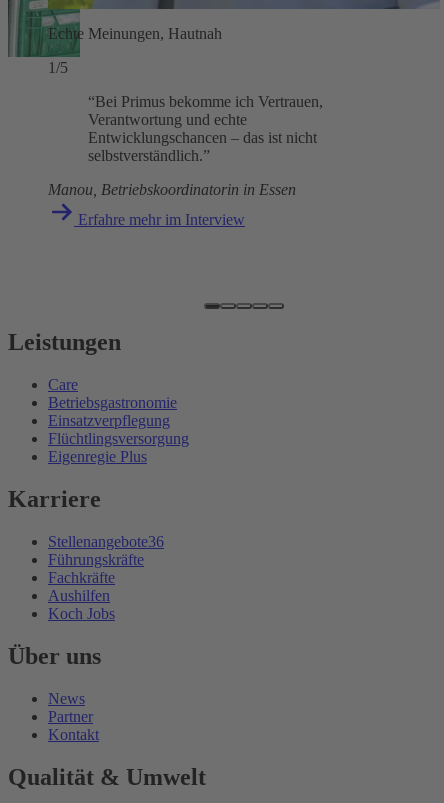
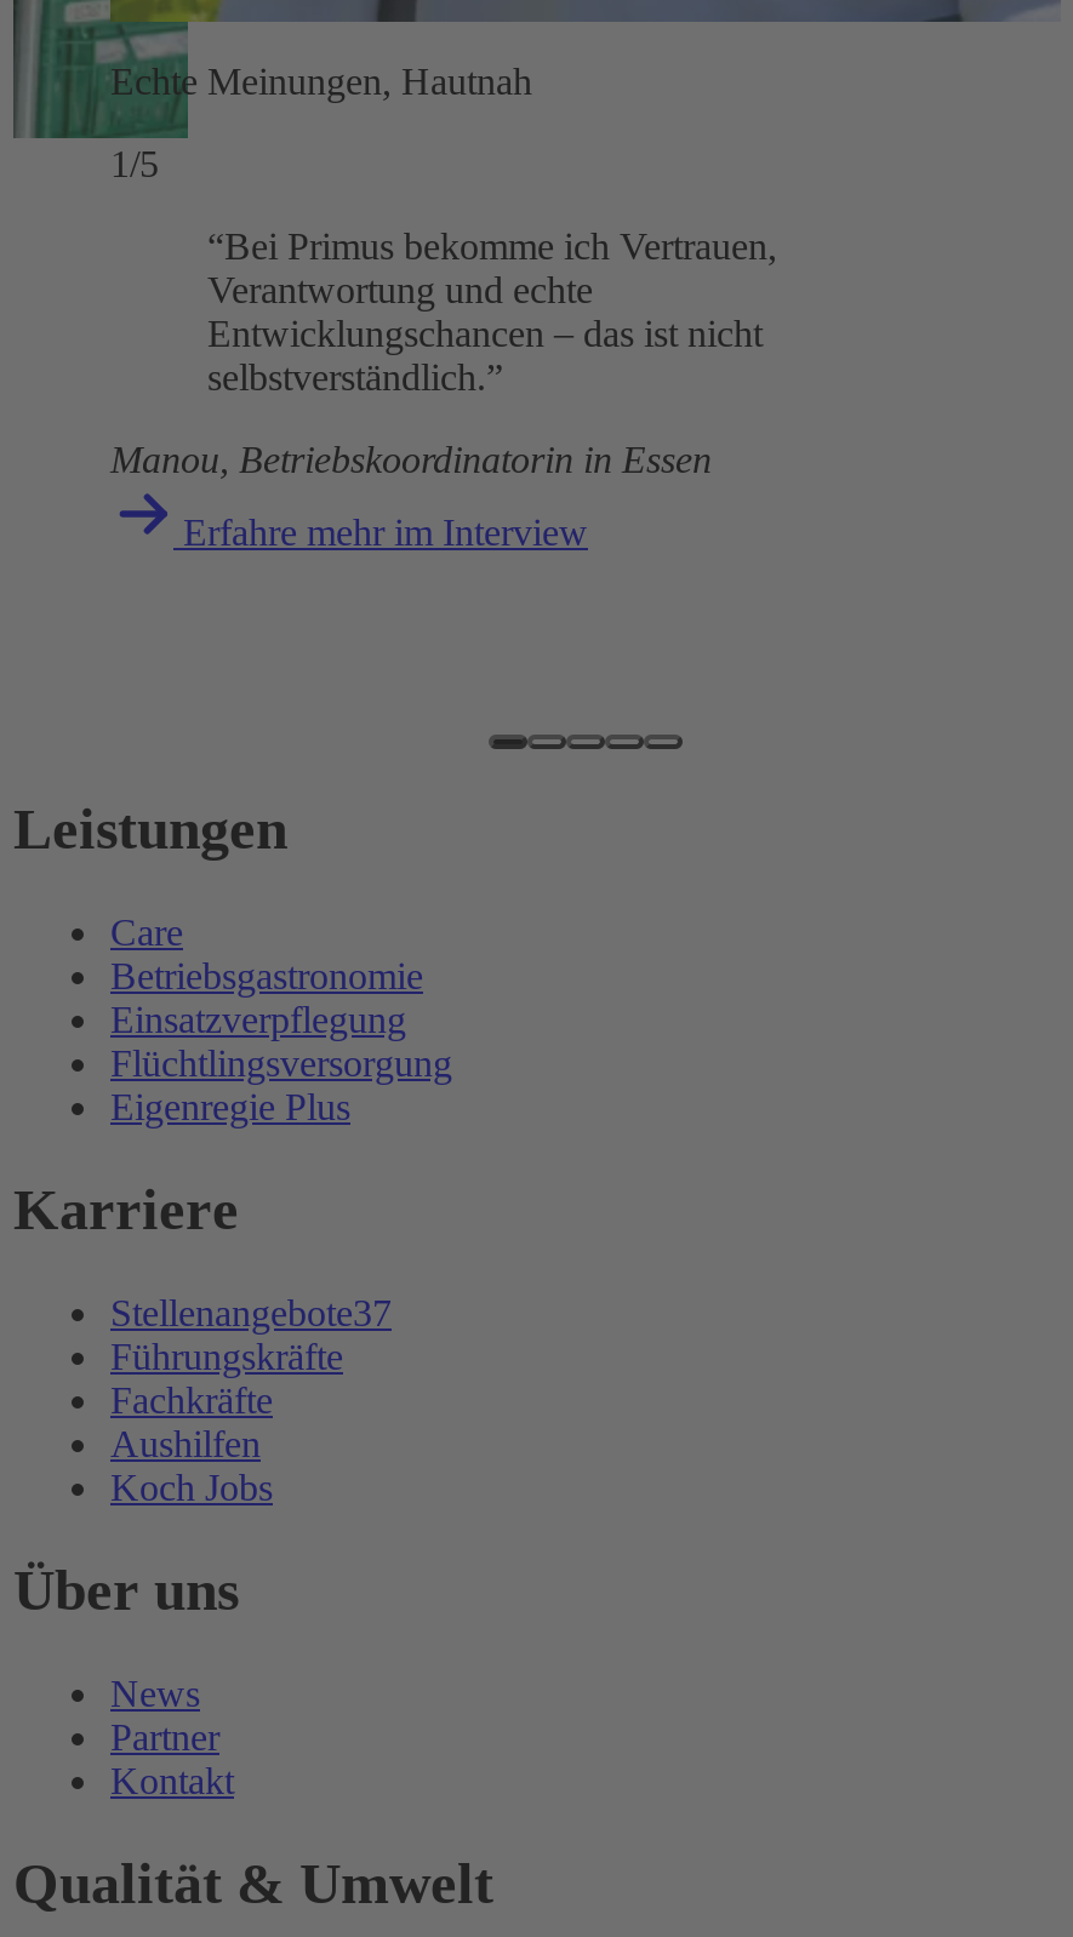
- Stellenangebote36
+ Stellenangebote37
